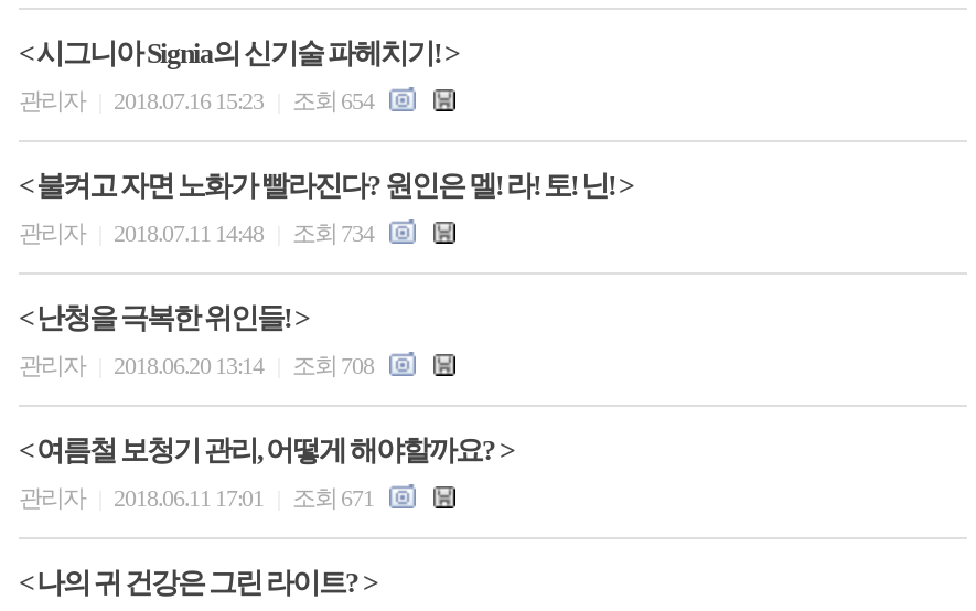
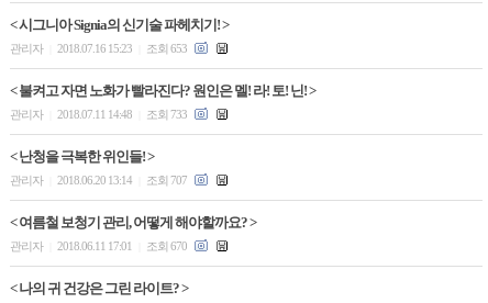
- 관리자 2018.07.16 15:23 조회 654
+ 관리자 2018.07.16 15:23 조회 653

- 관리자 2018.07.11 14:48 조회 734
+ 관리자 2018.07.11 14:48 조회 733

- 관리자 2018.06.20 13:14 조회 708
+ 관리자 2018.06.20 13:14 조회 707

- 관리자 2018.06.11 17:01 조회 671
+ 관리자 2018.06.11 17:01 조회 670
